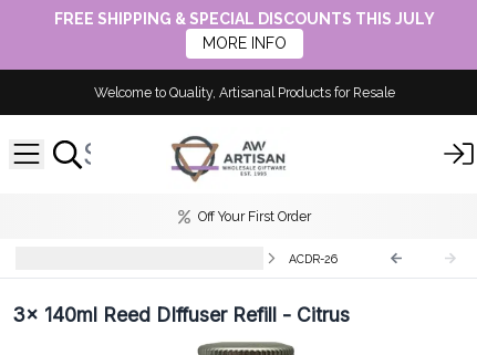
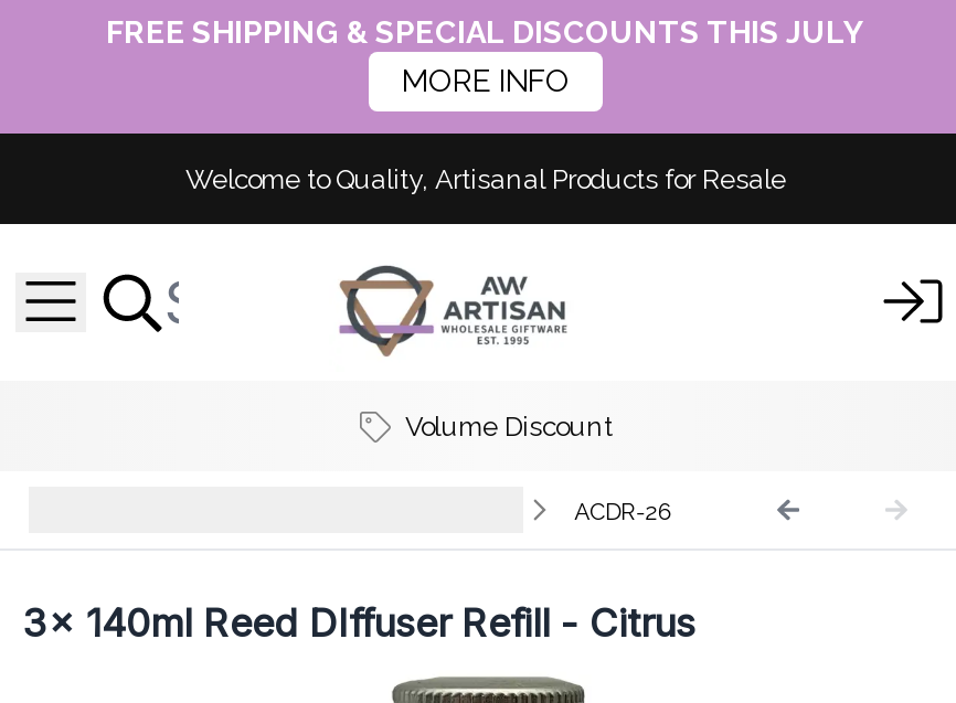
- Off Your First Order
+ Volume Discount
